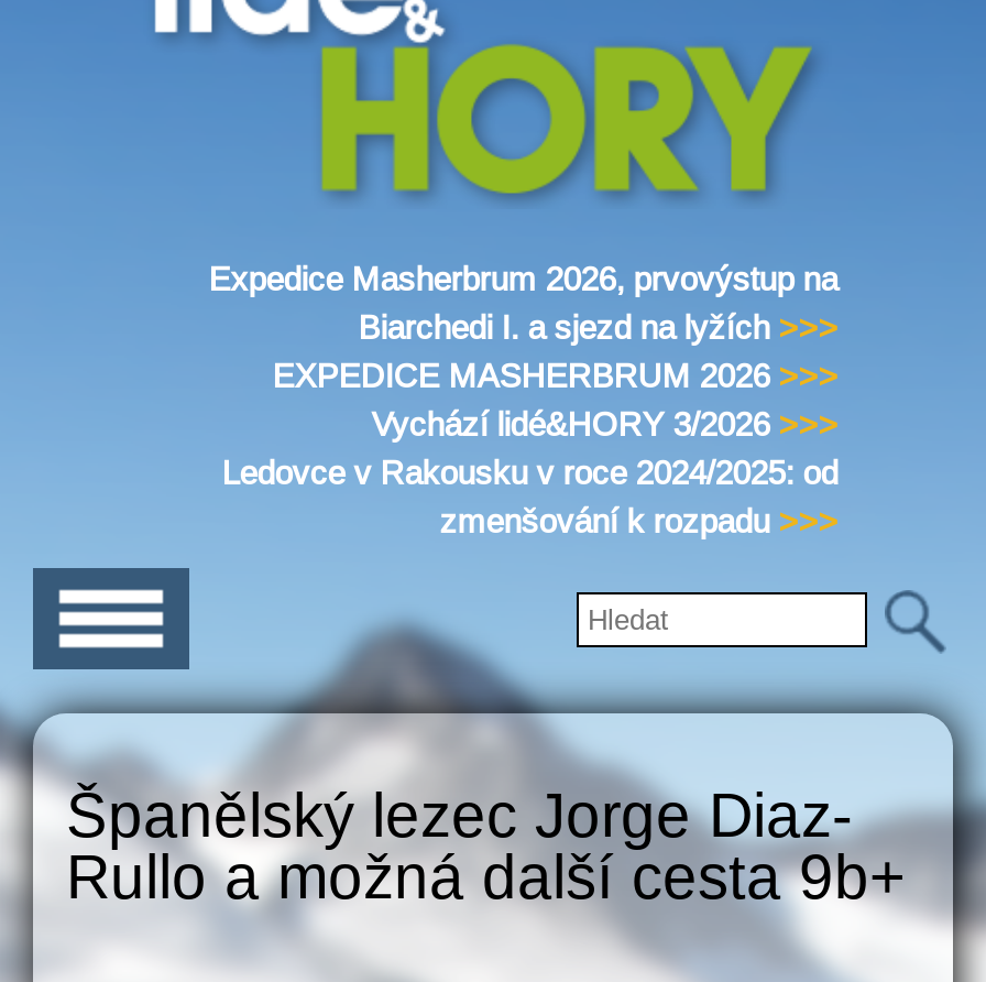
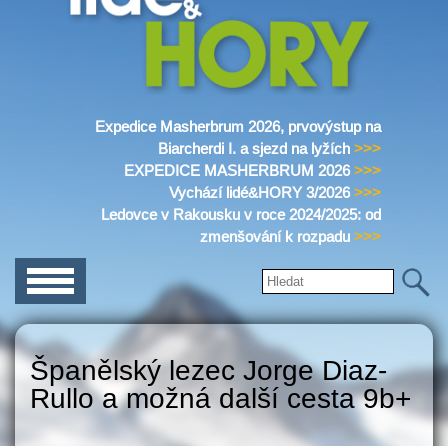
- Biarchedi I. a sjezd na lyžích >>>
+ Biarcherdi I. a sjezd na lyžích >>>
